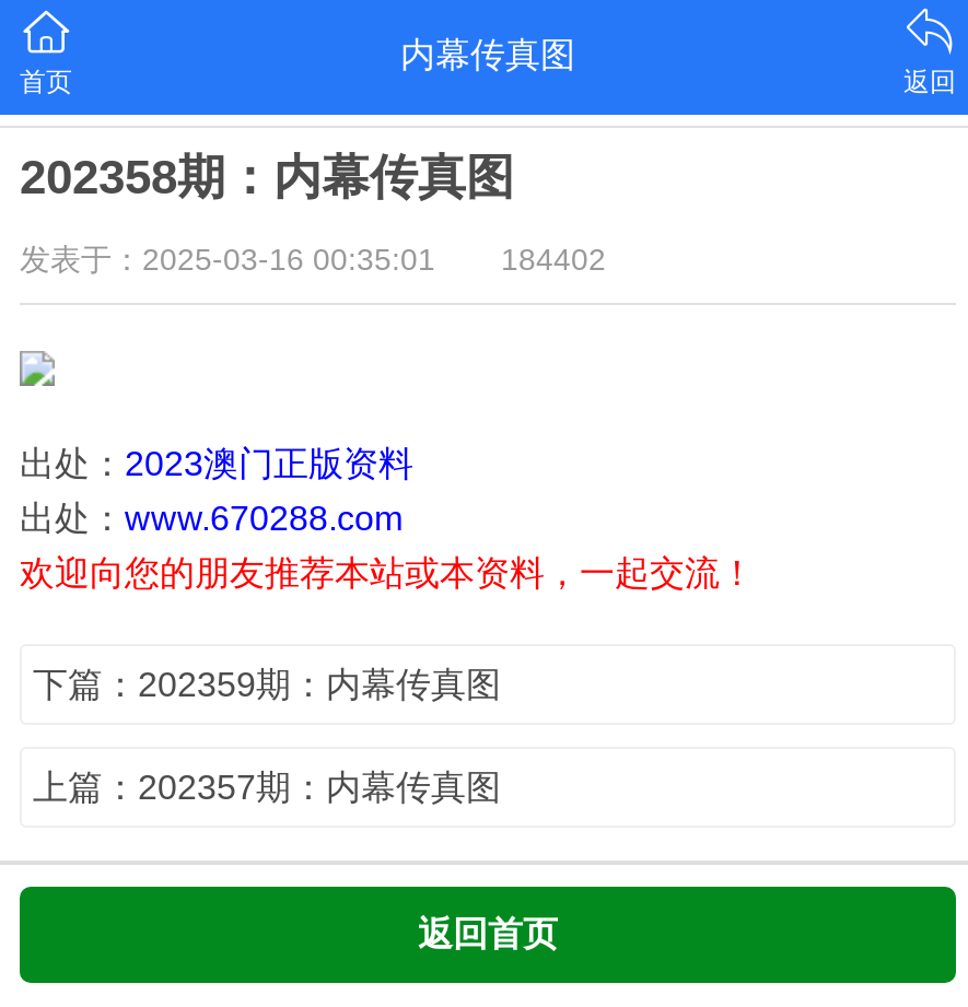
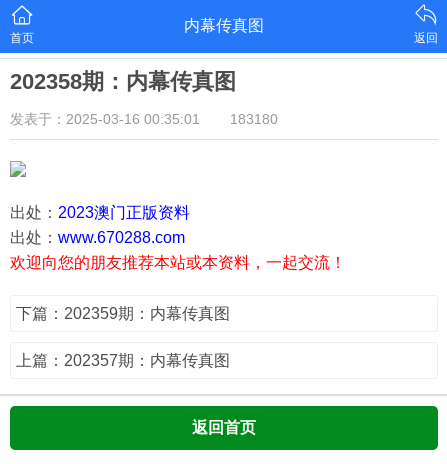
- 发表于：2025-03-16 00:35:01 184402
+ 发表于：2025-03-16 00:35:01 183180
